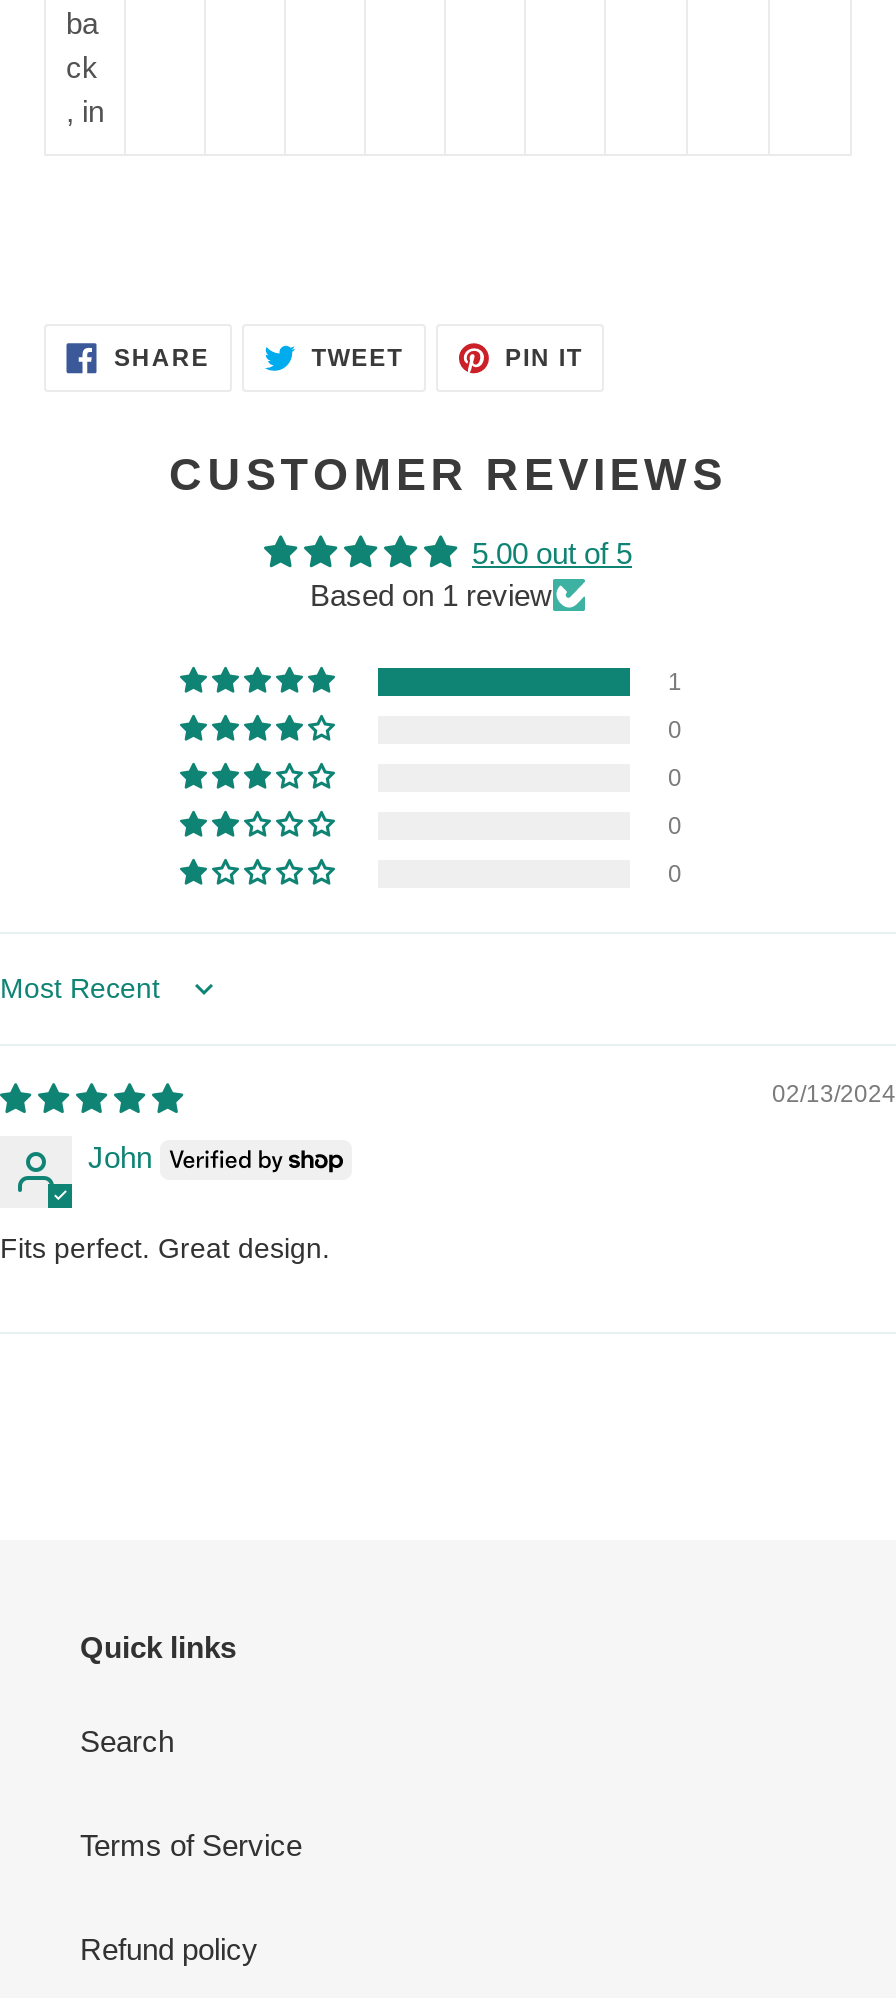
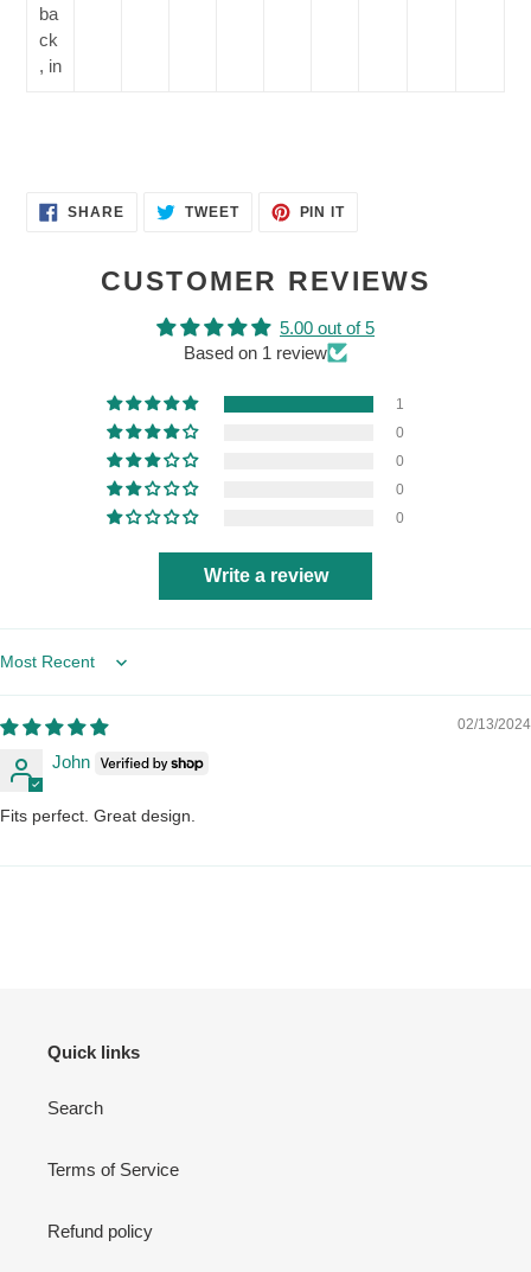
+ Write a review
